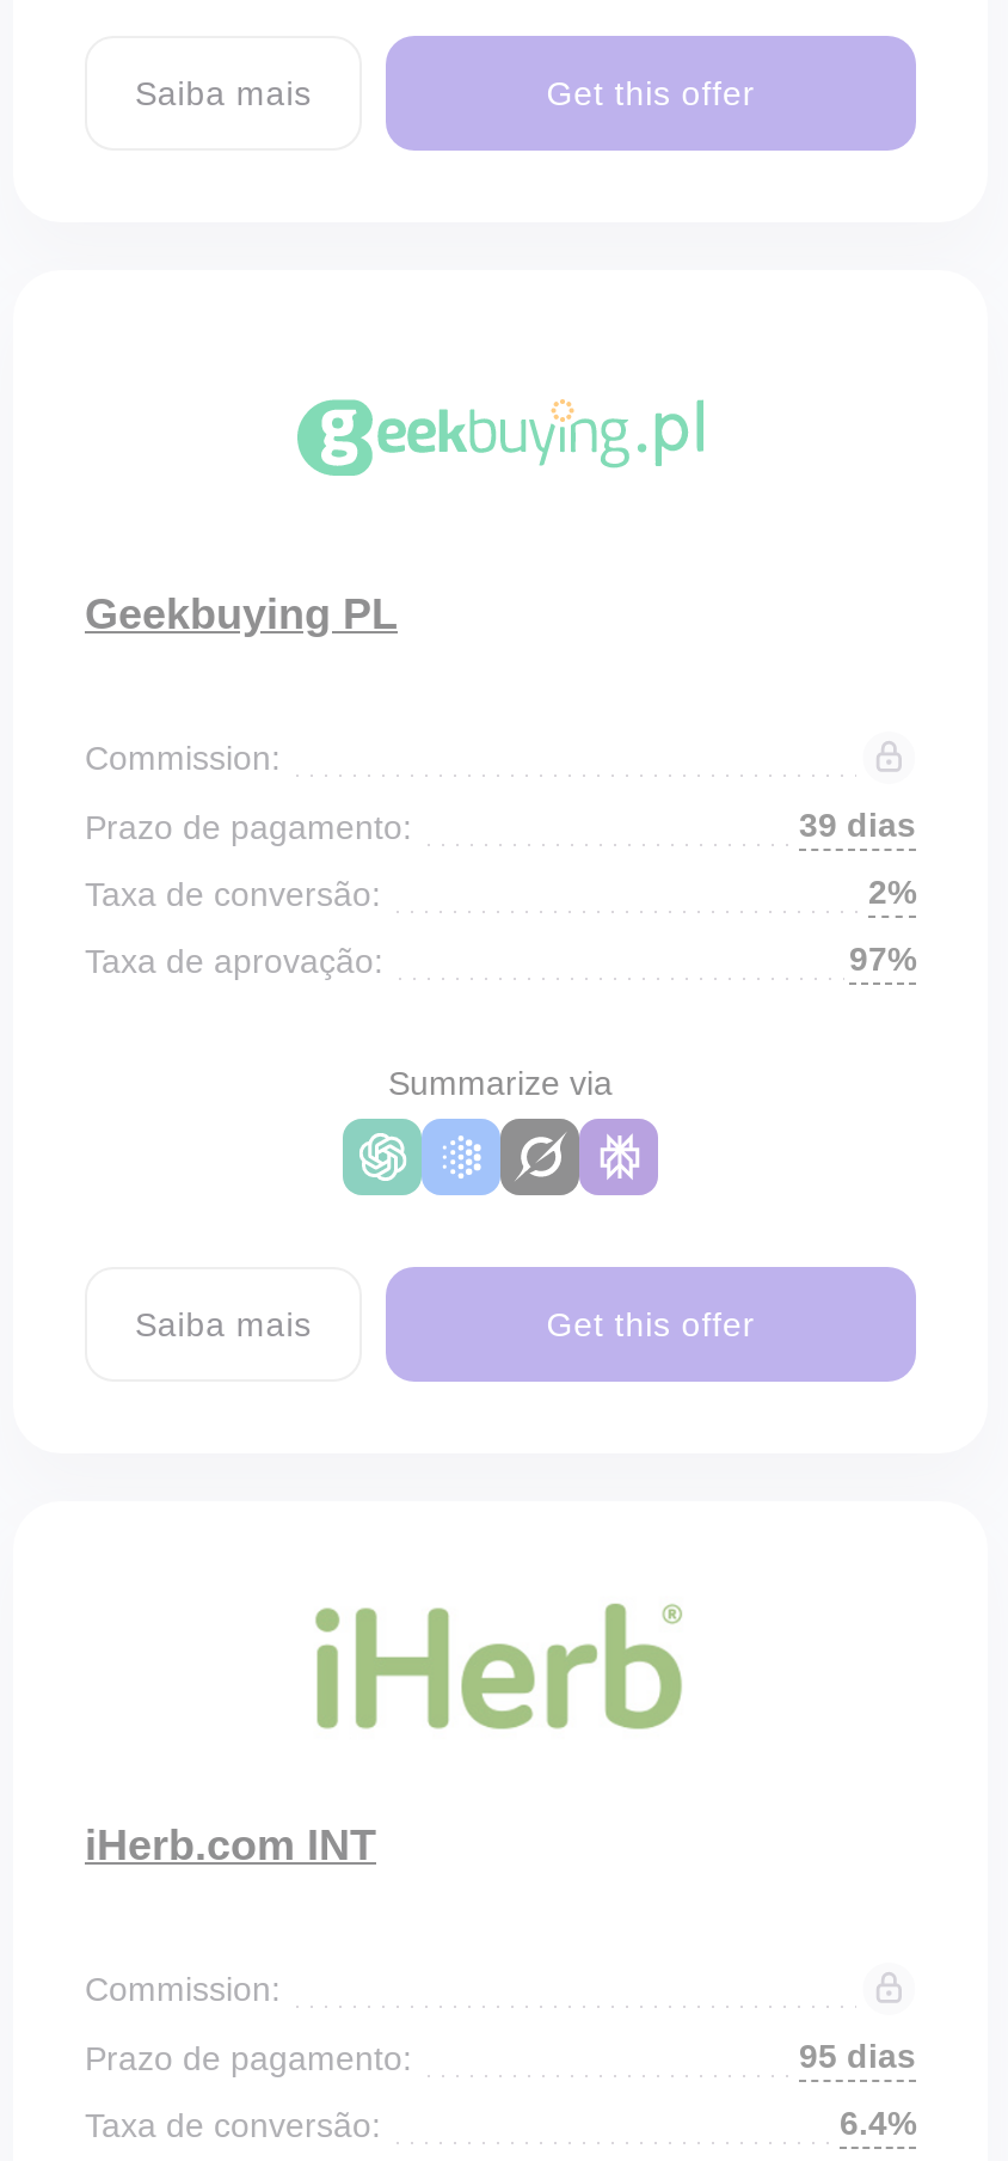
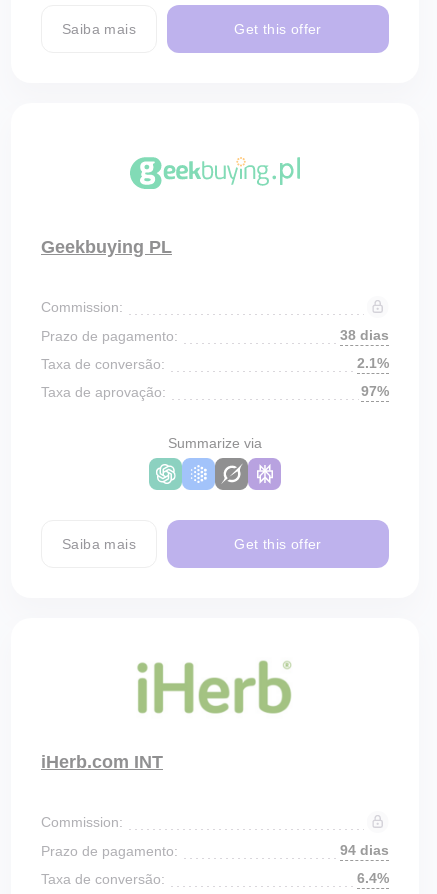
- 39 dias
+ 38 dias

- 2%
+ 2.1%

- 95 dias
+ 94 dias
